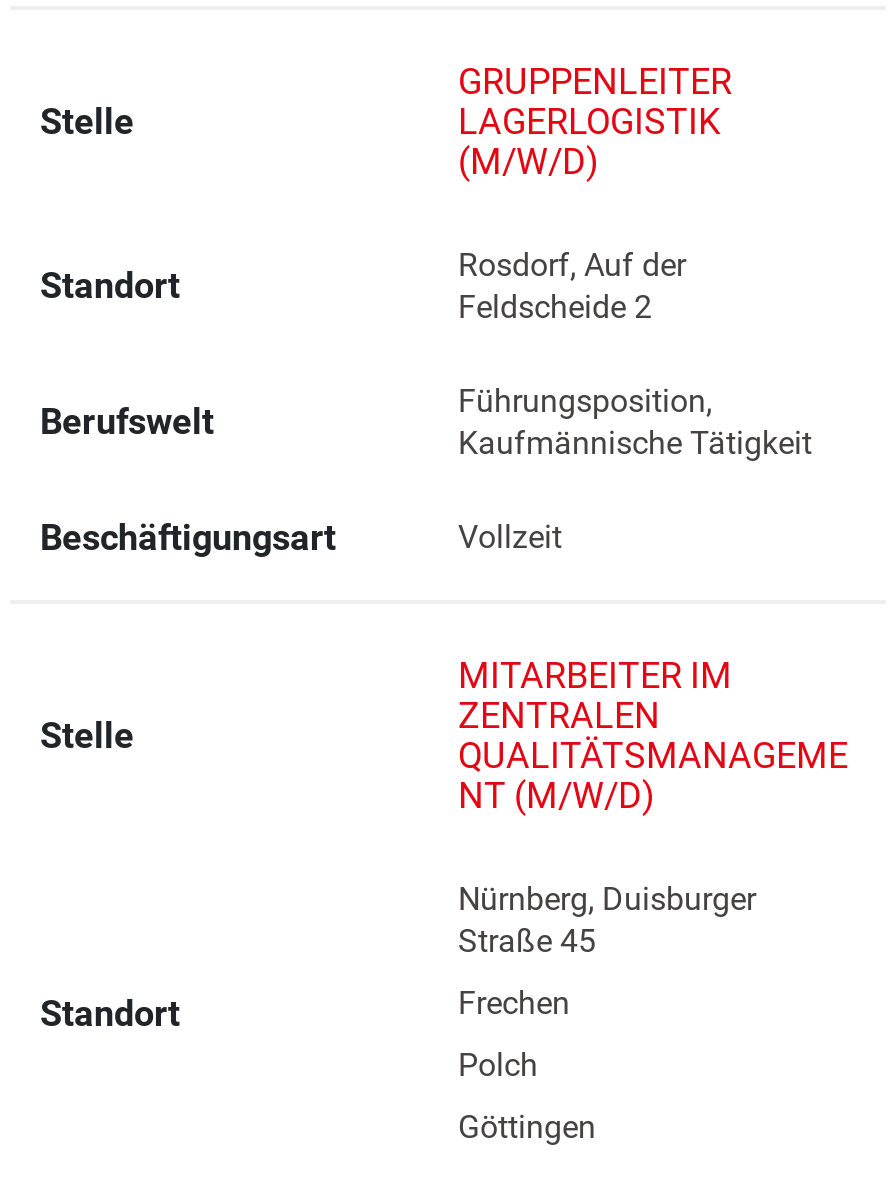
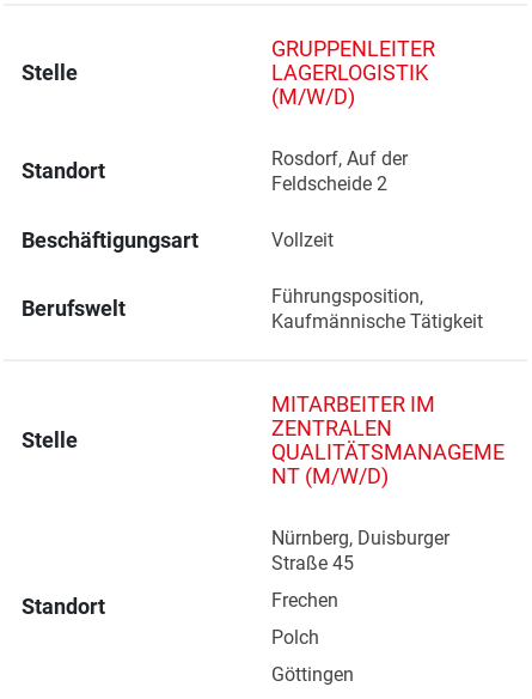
moved down: Berufswelt | Führungsposition, | Kaufmännische Tätigkeit

moved up: Beschäftigungsart | Vollzeit
